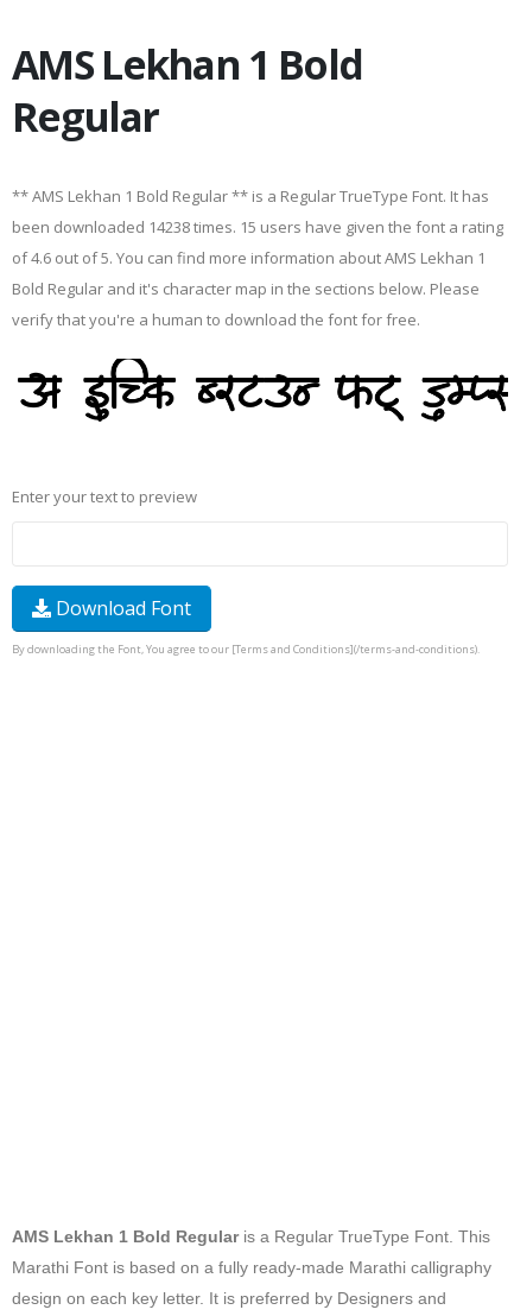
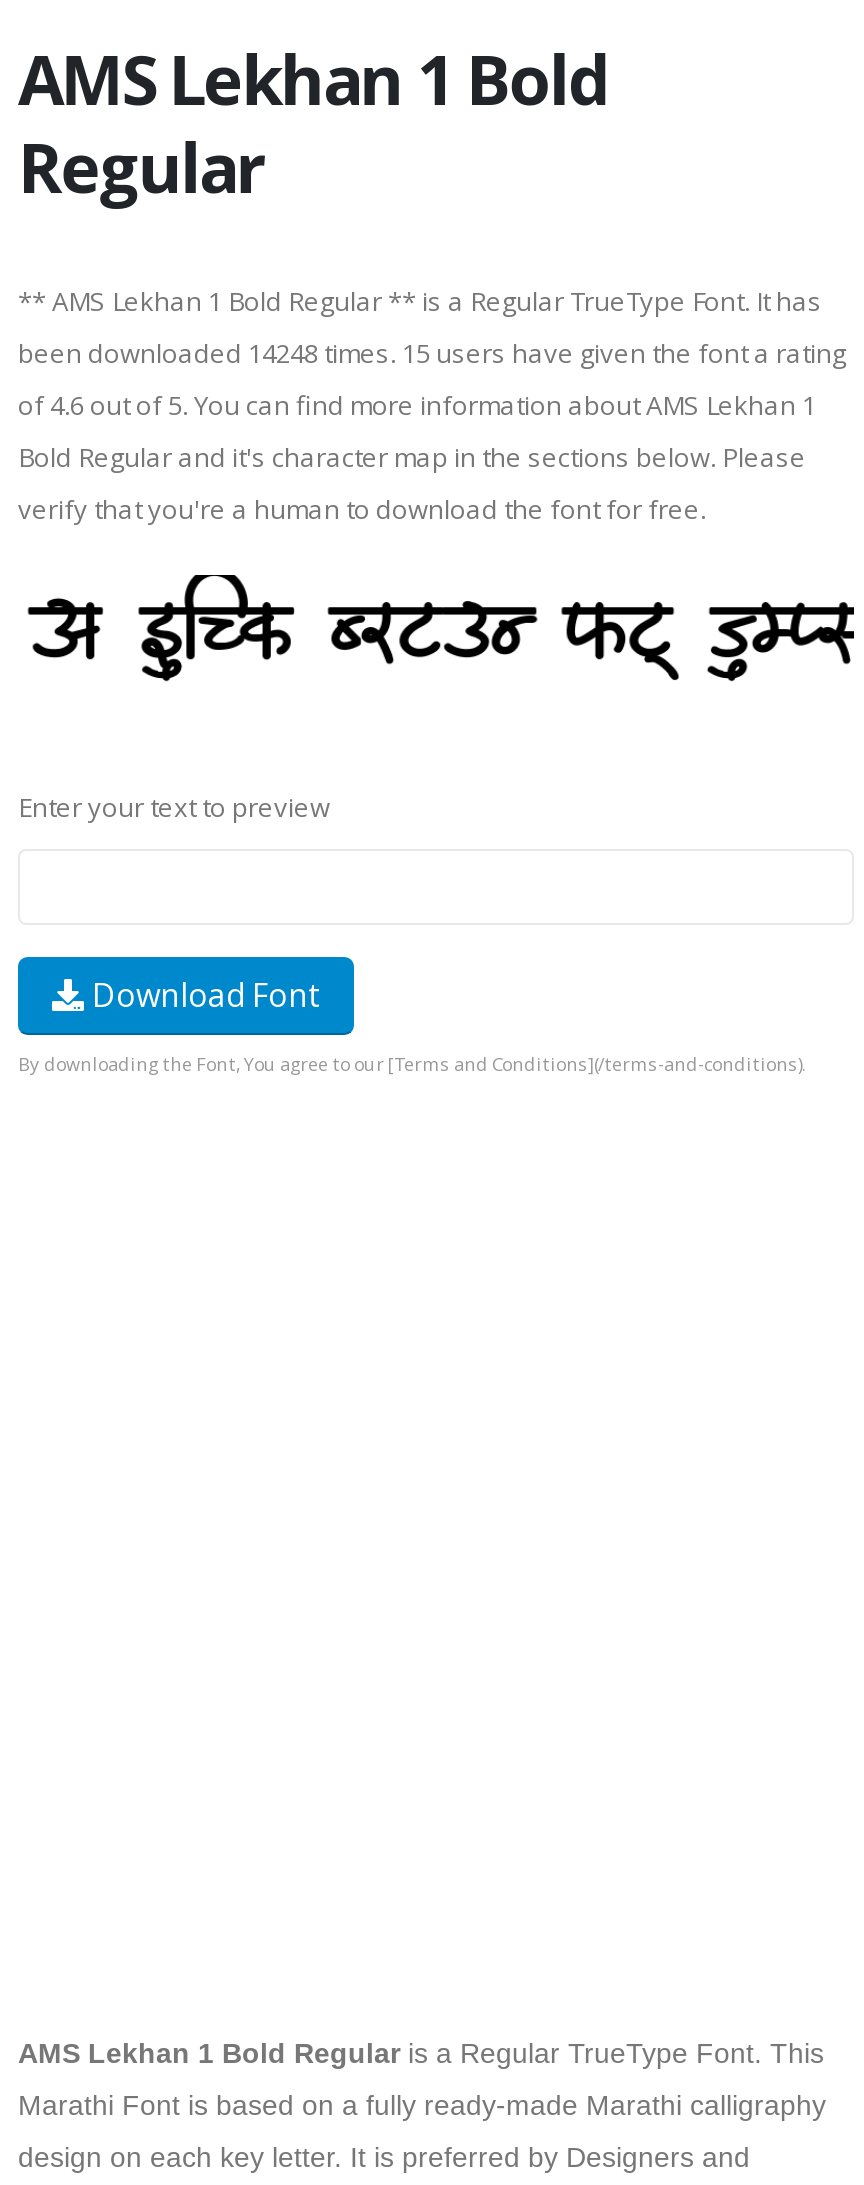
- been downloaded 14238 times. 15 users have given the font a rating
+ been downloaded 14248 times. 15 users have given the font a rating
